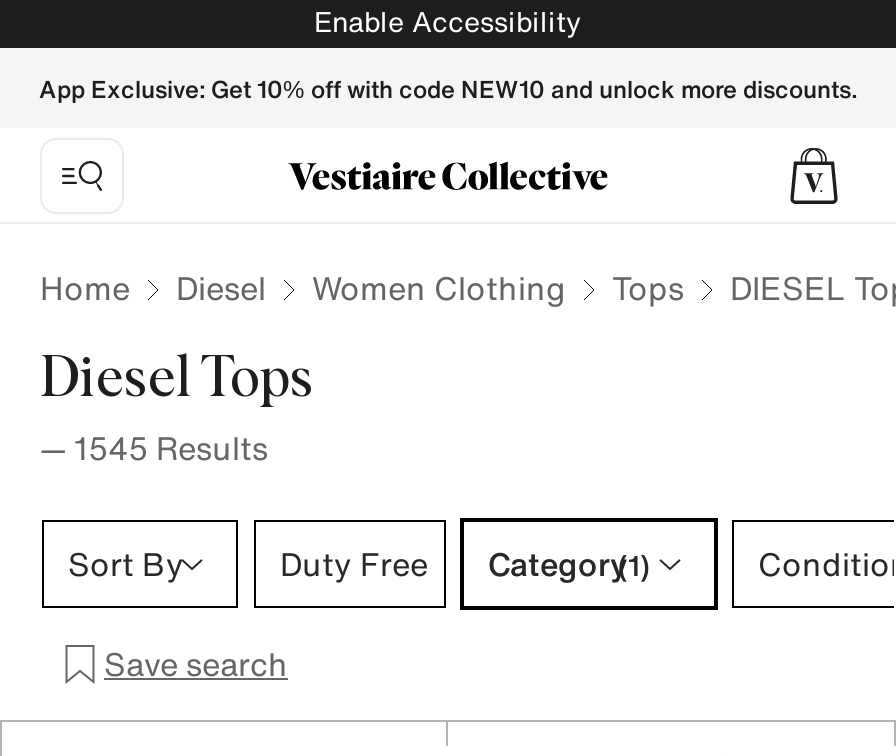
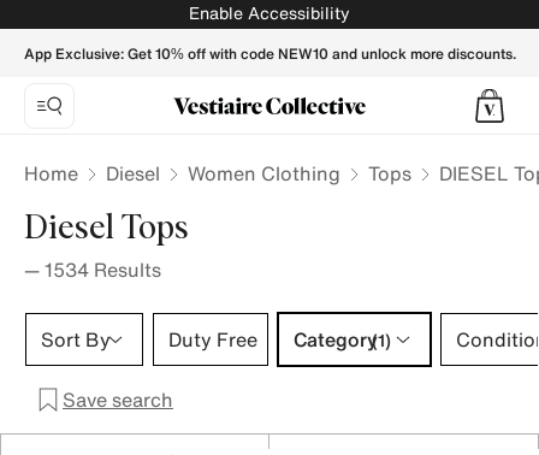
- — 1545 Results
+ — 1534 Results
